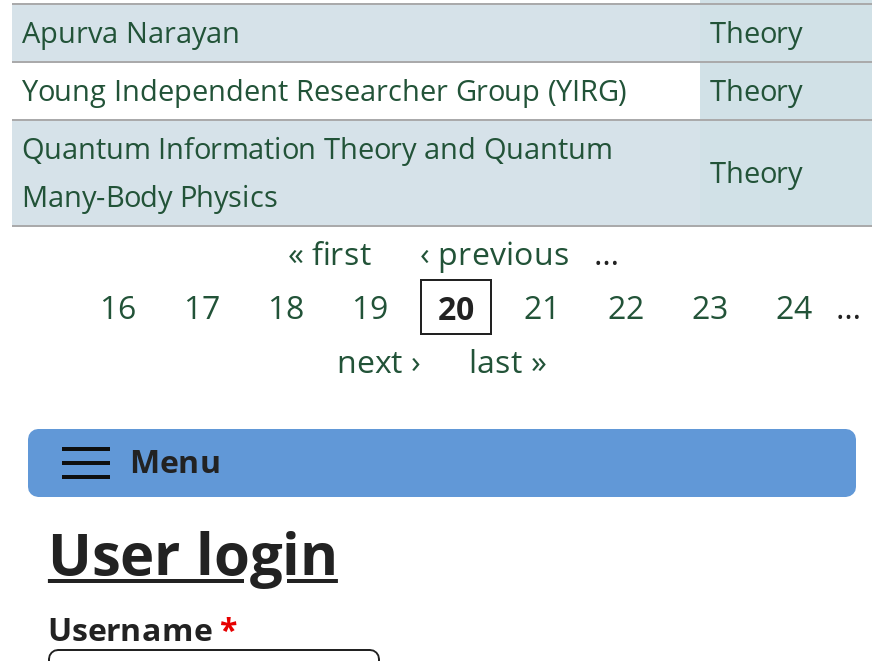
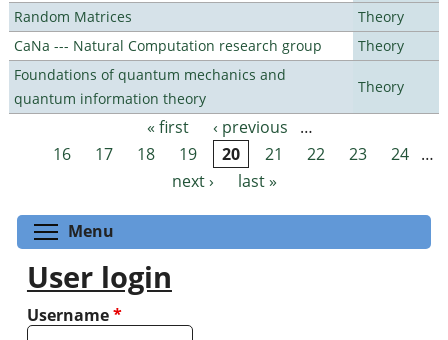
- Apurva Narayan
+ Random Matrices

- Young Independent Researcher Group (YIRG)
+ CaNa --- Natural Computation research group

- Quantum Information Theory and Quantum
- Many-Body Physics
+ Foundations of quantum mechanics and
+ quantum information theory
